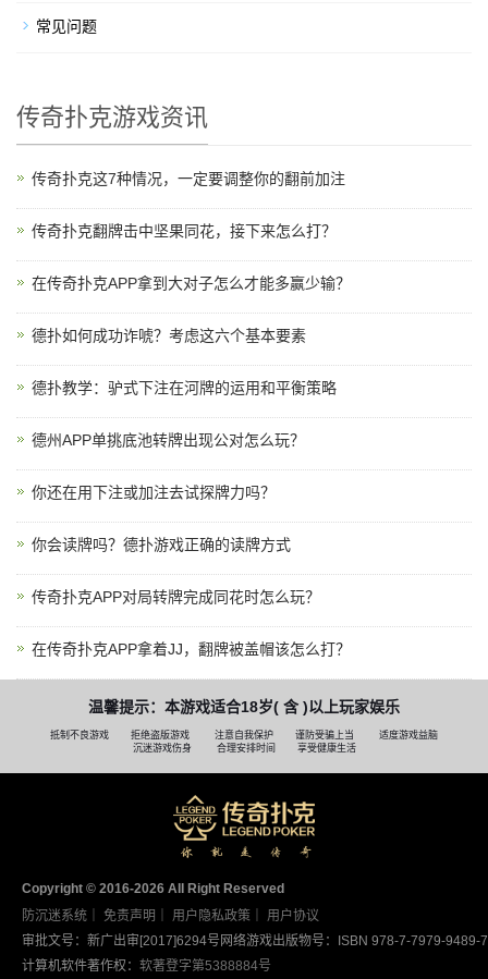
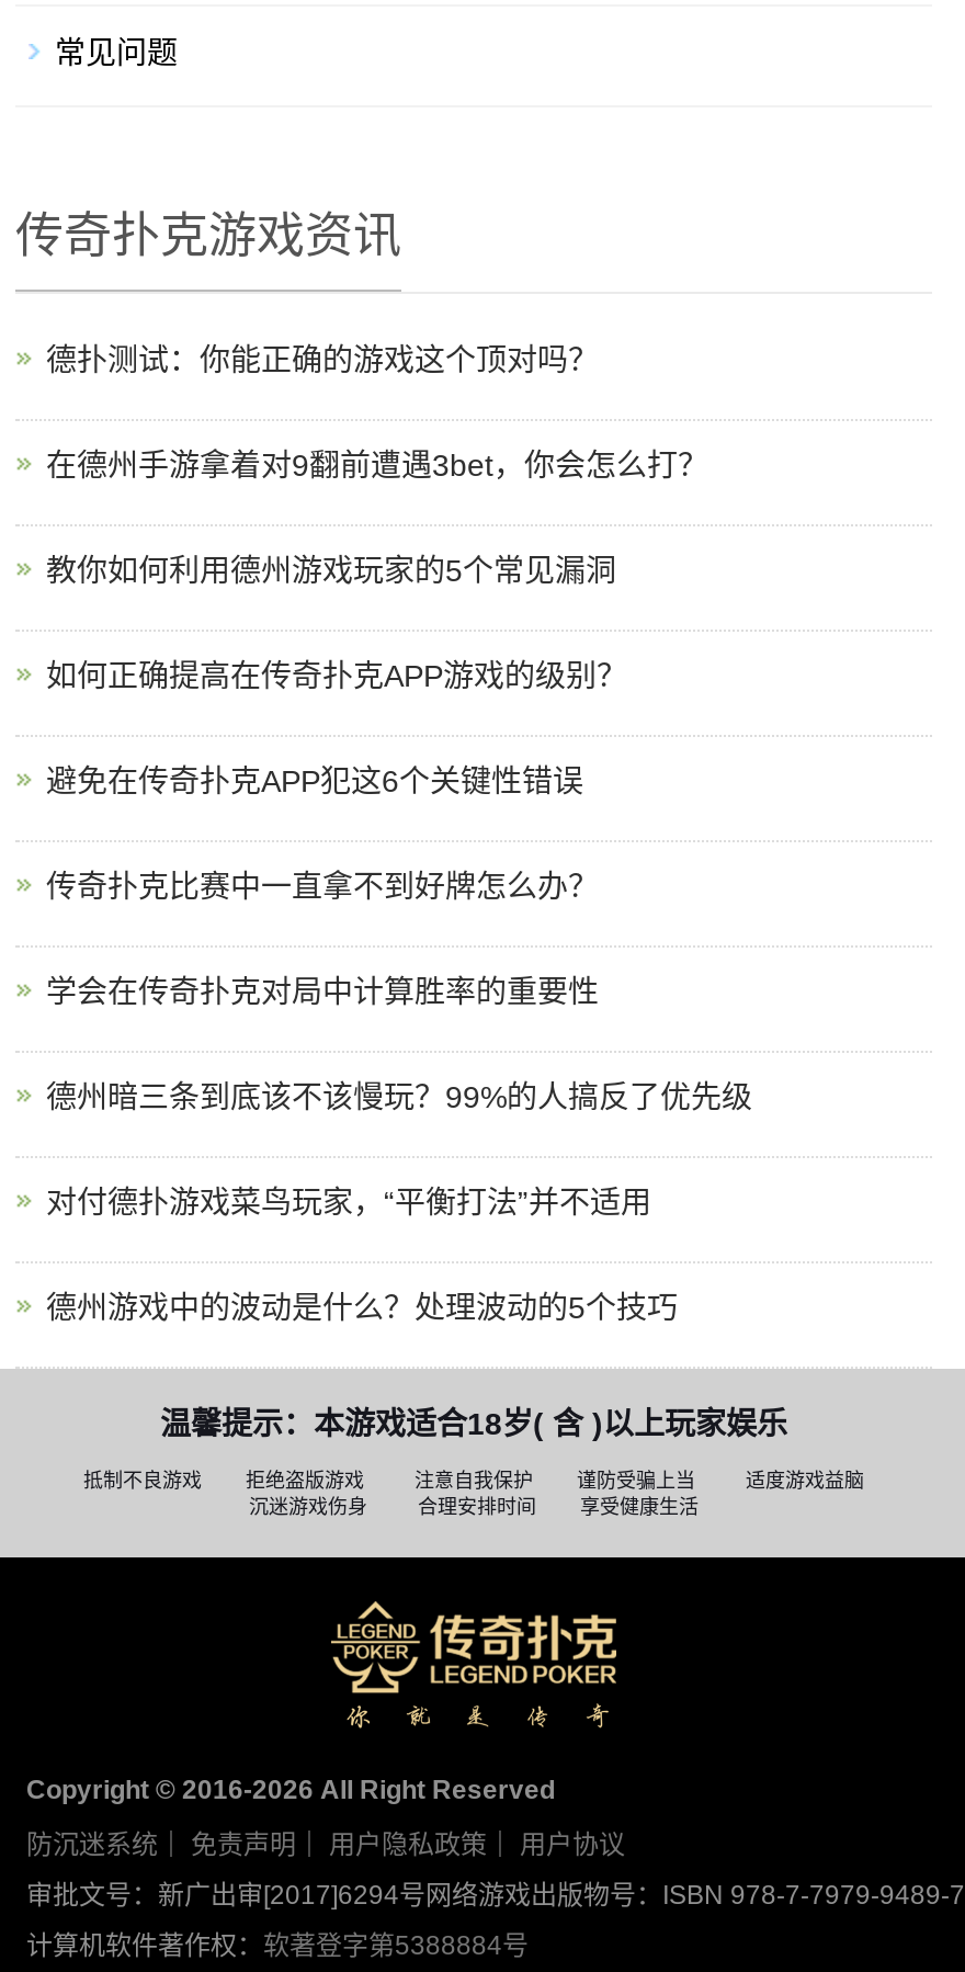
- 传奇扑克这7种情况，一定要调整你的翻前加注
+ 德扑测试：你能正确的游戏这个顶对吗？

- 传奇扑克翻牌击中坚果同花，接下来怎么打？
+ 在德州手游拿着对9翻前遭遇3bet，你会怎么打？

- 在传奇扑克APP拿到大对子怎么才能多赢少输？
+ 教你如何利用德州游戏玩家的5个常见漏洞

- 德扑如何成功诈唬？考虑这六个基本要素
+ 如何正确提高在传奇扑克APP游戏的级别？

- 德扑教学：驴式下注在河牌的运用和平衡策略
+ 避免在传奇扑克APP犯这6个关键性错误

- 德州APP单挑底池转牌出现公对怎么玩？
+ 传奇扑克比赛中一直拿不到好牌怎么办？

- 你还在用下注或加注去试探牌力吗？
+ 学会在传奇扑克对局中计算胜率的重要性

- 你会读牌吗？德扑游戏正确的读牌方式
+ 德州暗三条到底该不该慢玩？99%的人搞反了优先级

- 传奇扑克APP对局转牌完成同花时怎么玩？
+ 对付德扑游戏菜鸟玩家，“平衡打法”并不适用

- 在传奇扑克APP拿着JJ，翻牌被盖帽该怎么打？
+ 德州游戏中的波动是什么？处理波动的5个技巧
